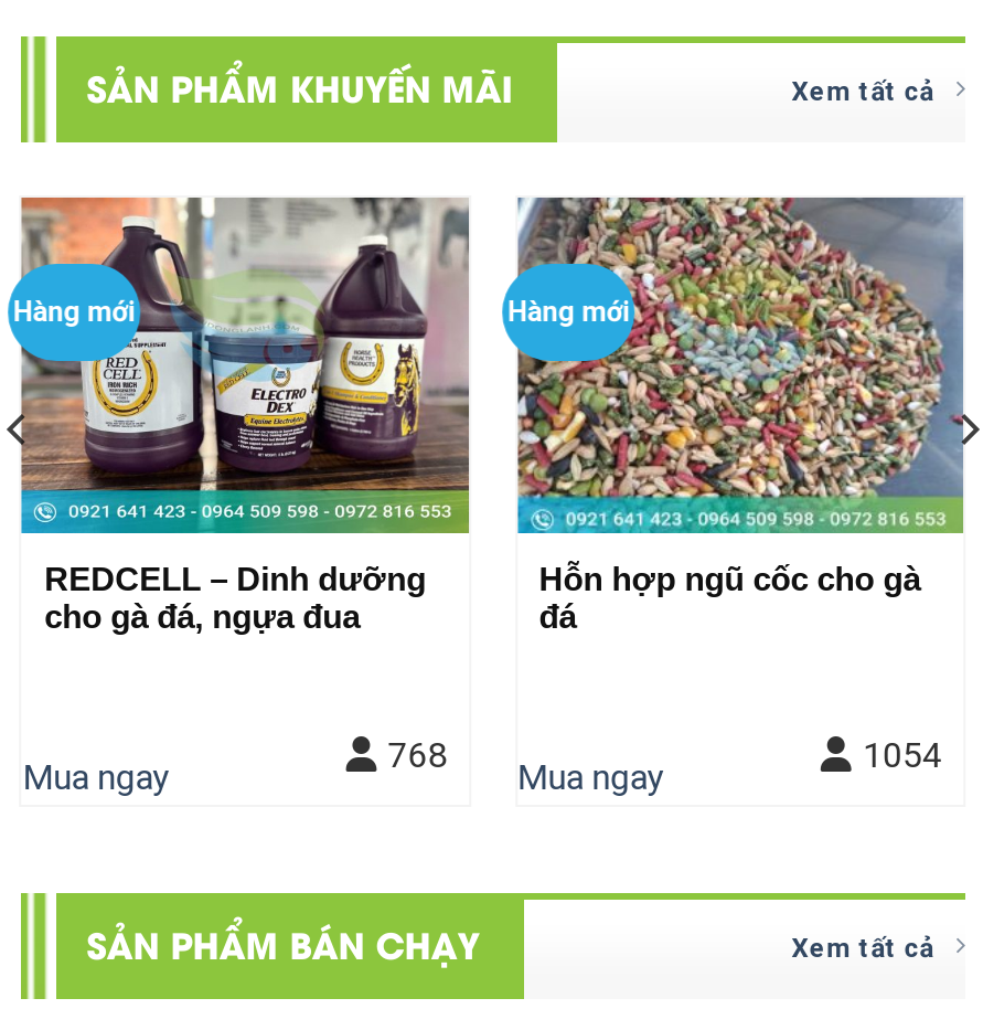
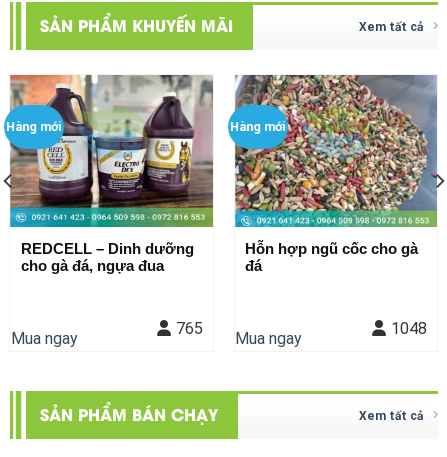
- 768
+ 765

- 1054
+ 1048
